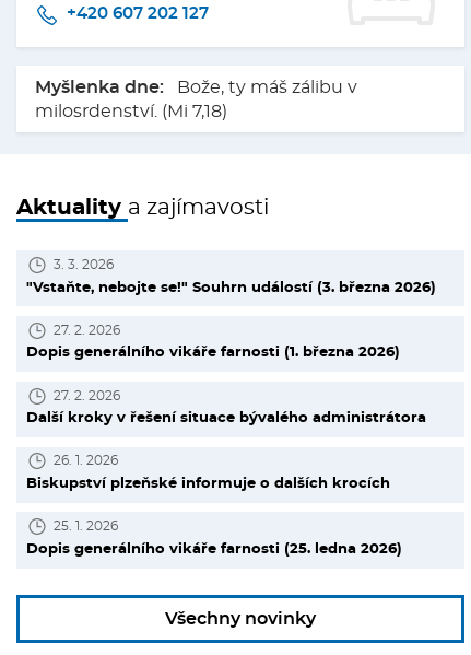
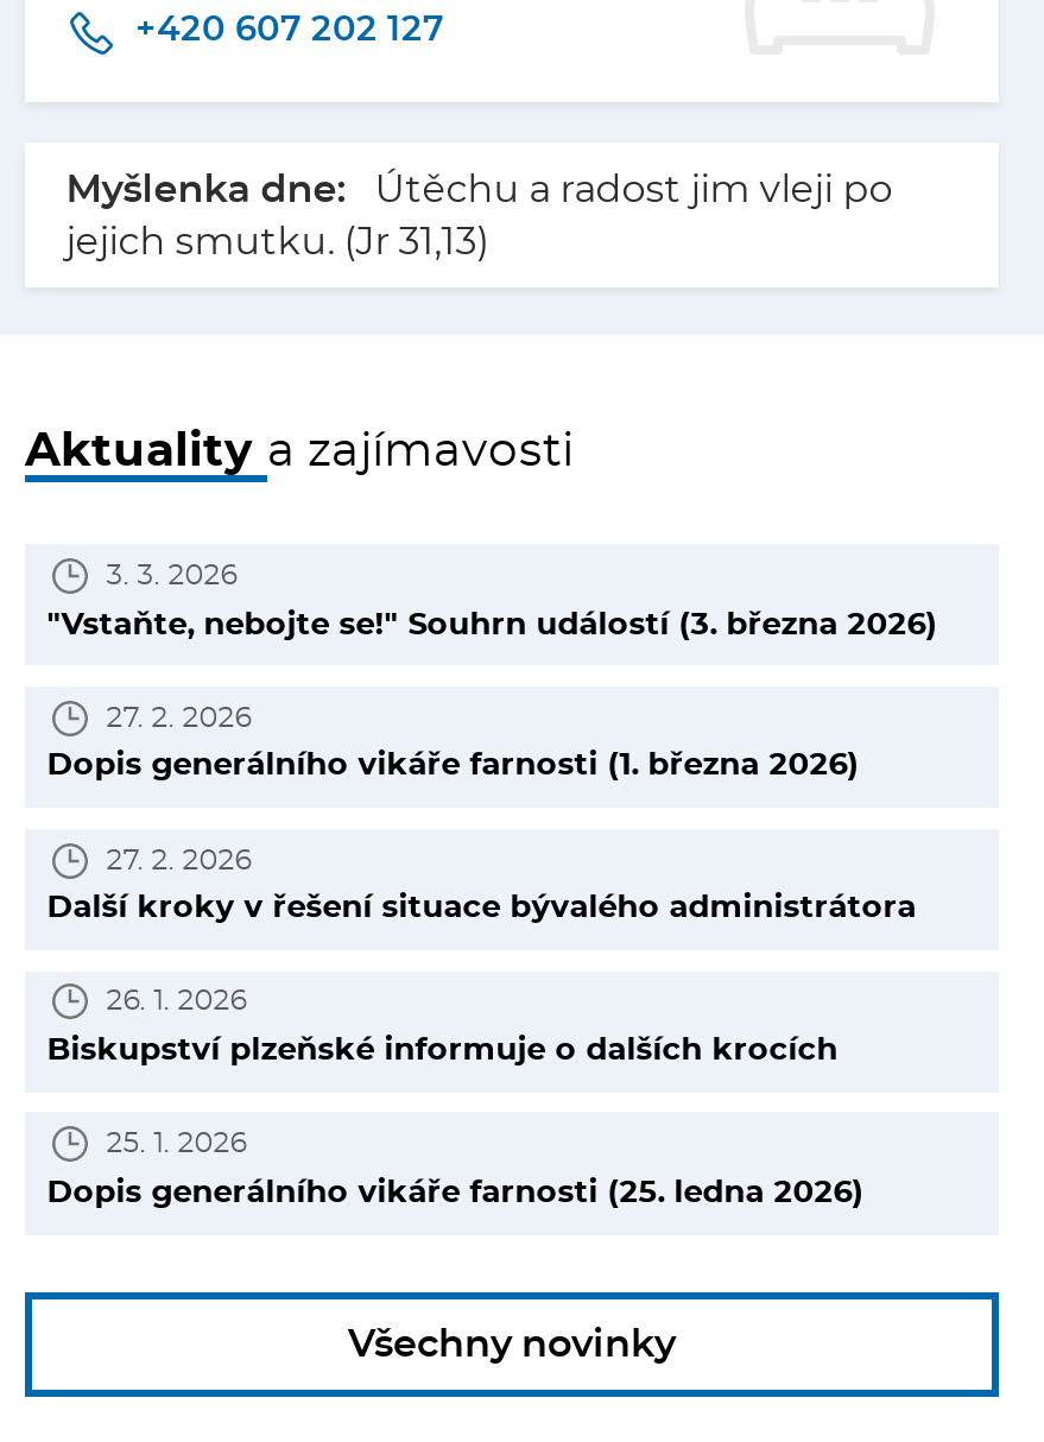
- Bože, ty máš zálibu v
- milosrdenství. (Mi 7,18)
+ Útěchu a radost jim vleji po
+ jejich smutku. (Jr 31,13)
